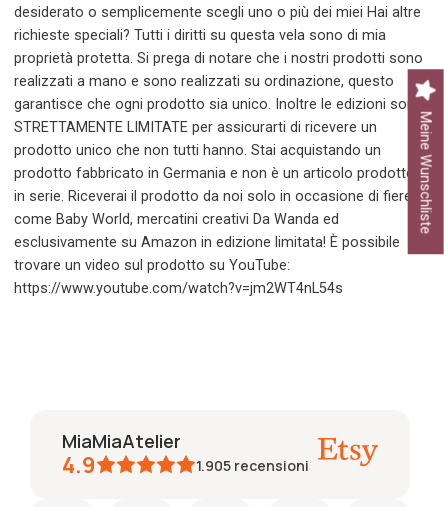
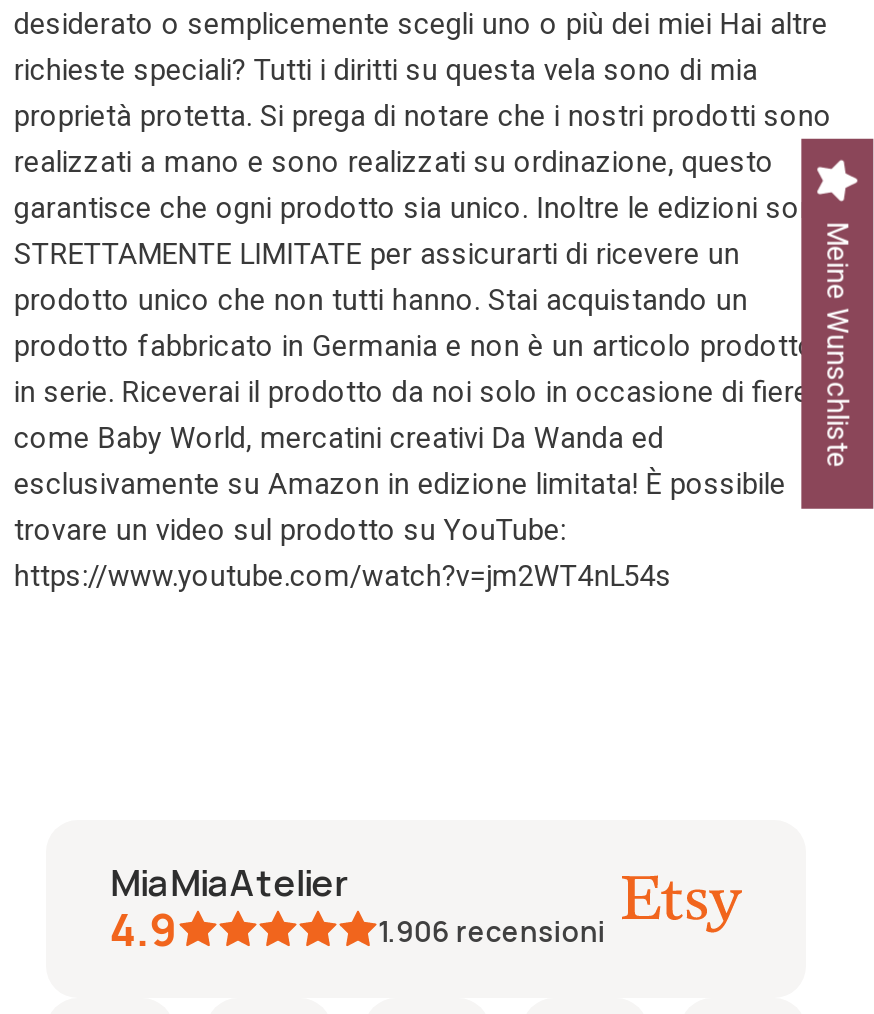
- 1.905 recensioni
+ 1.906 recensioni
